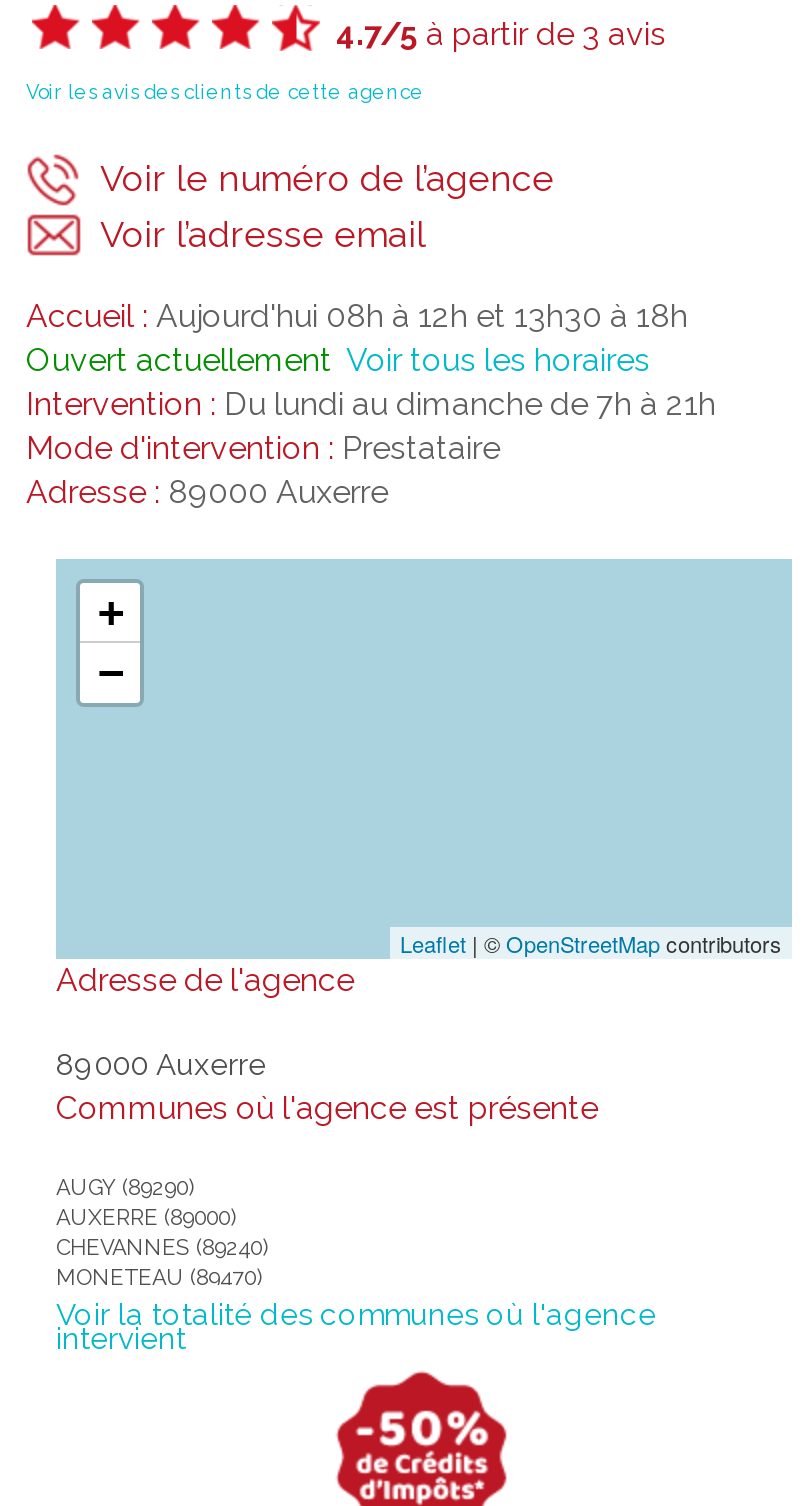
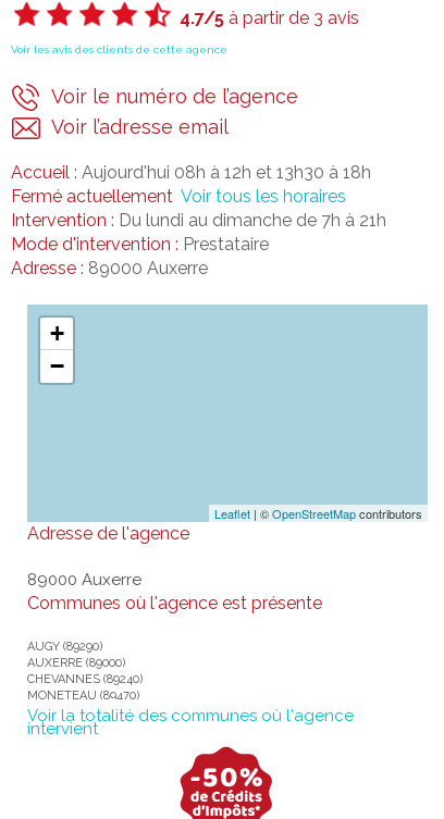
- Ouvert actuellement Voir tous les horaires
+ Fermé actuellement Voir tous les horaires
